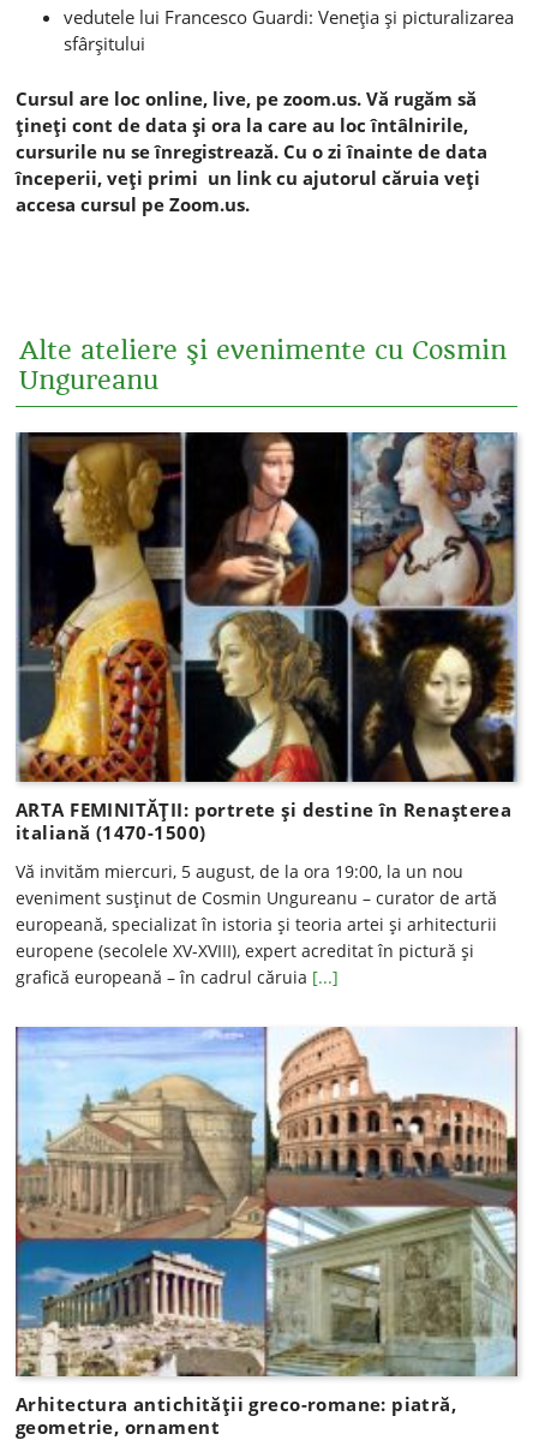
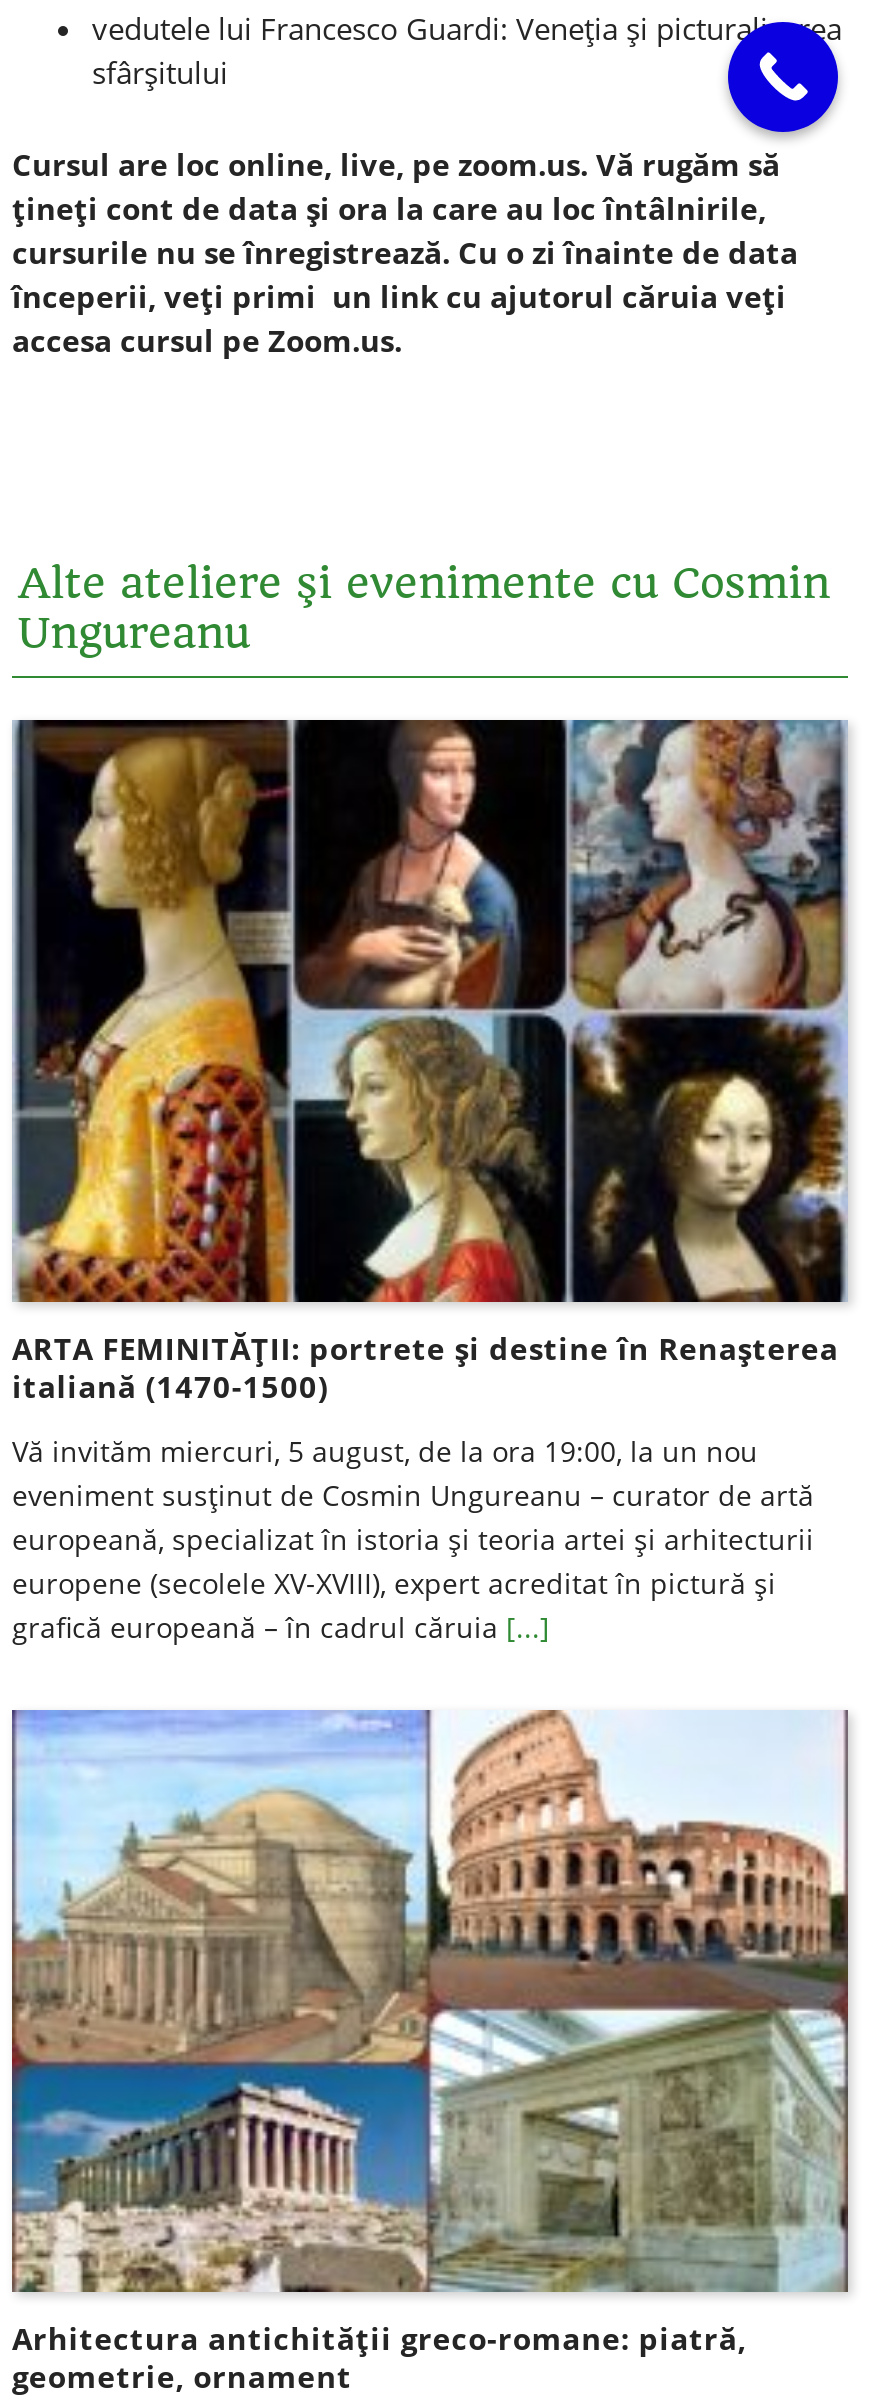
+ [image]
